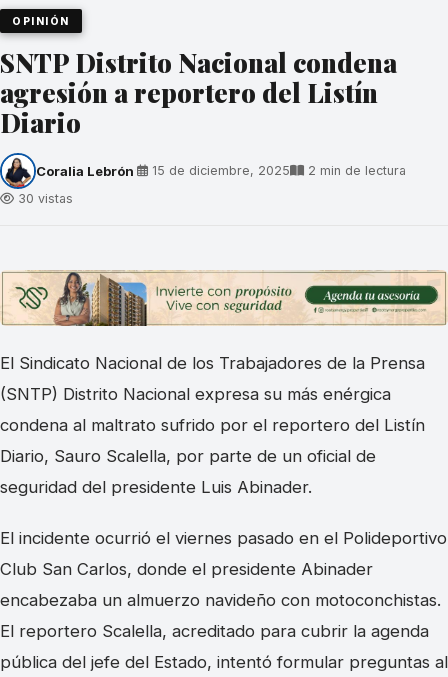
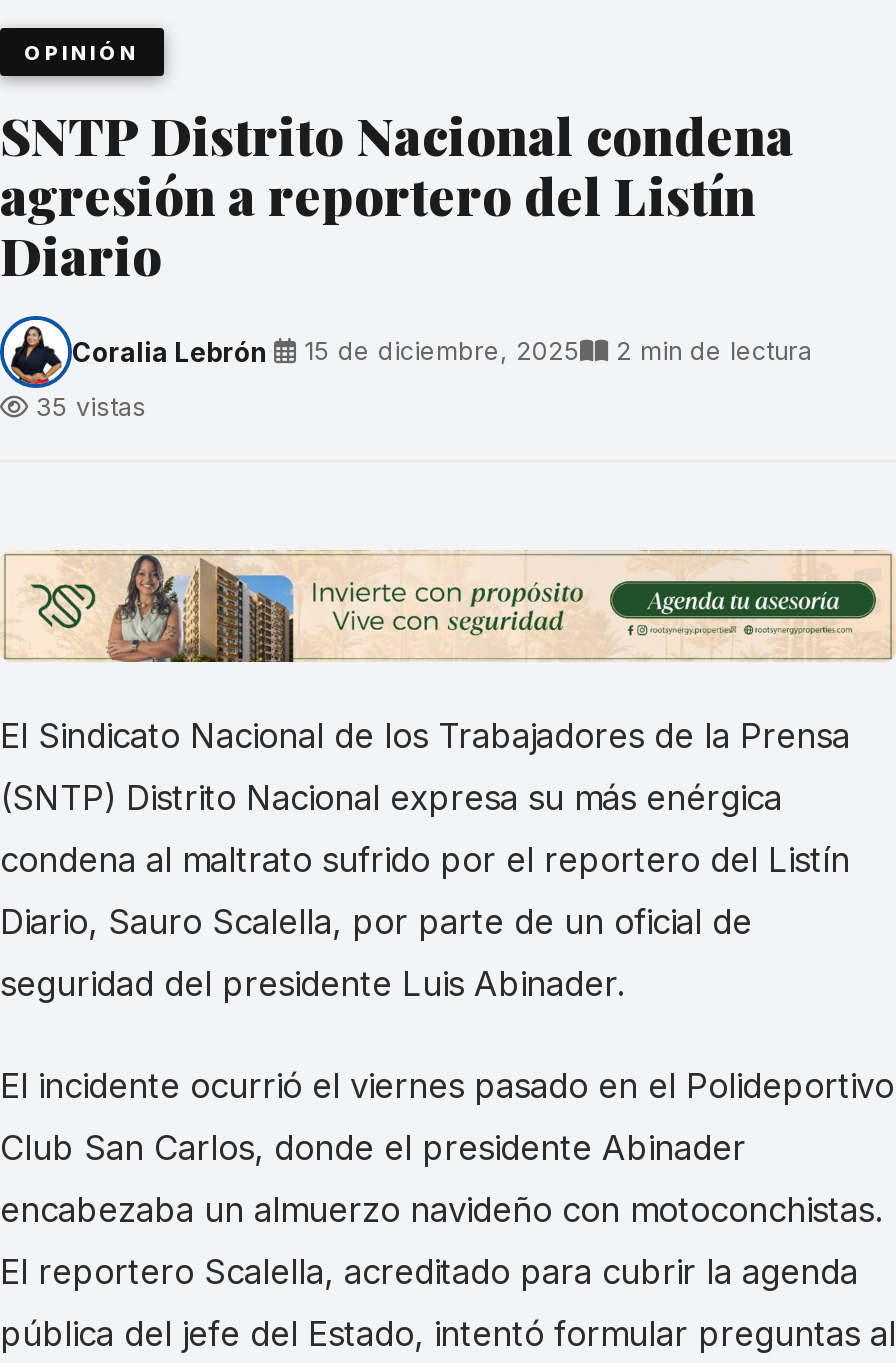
- 30 vistas
+ 35 vistas
